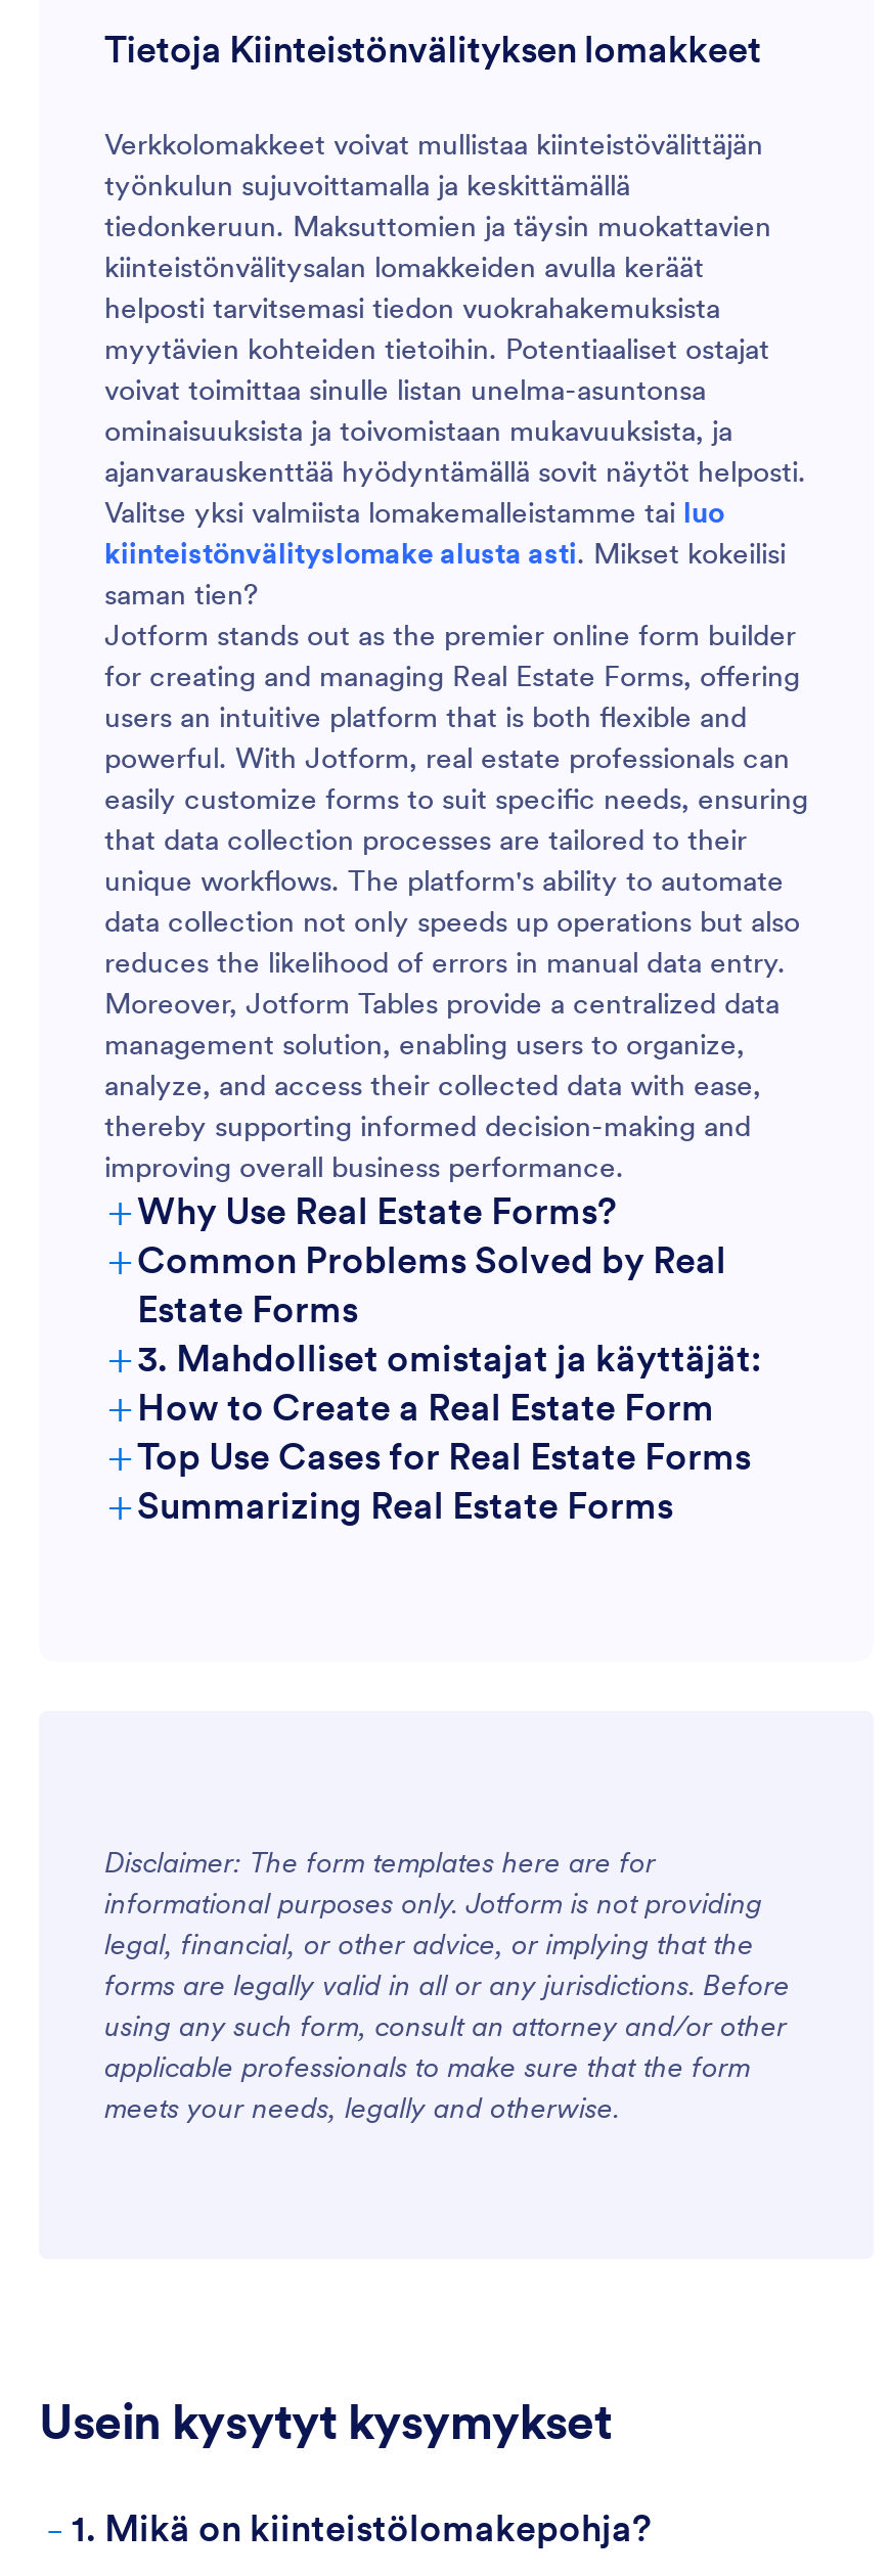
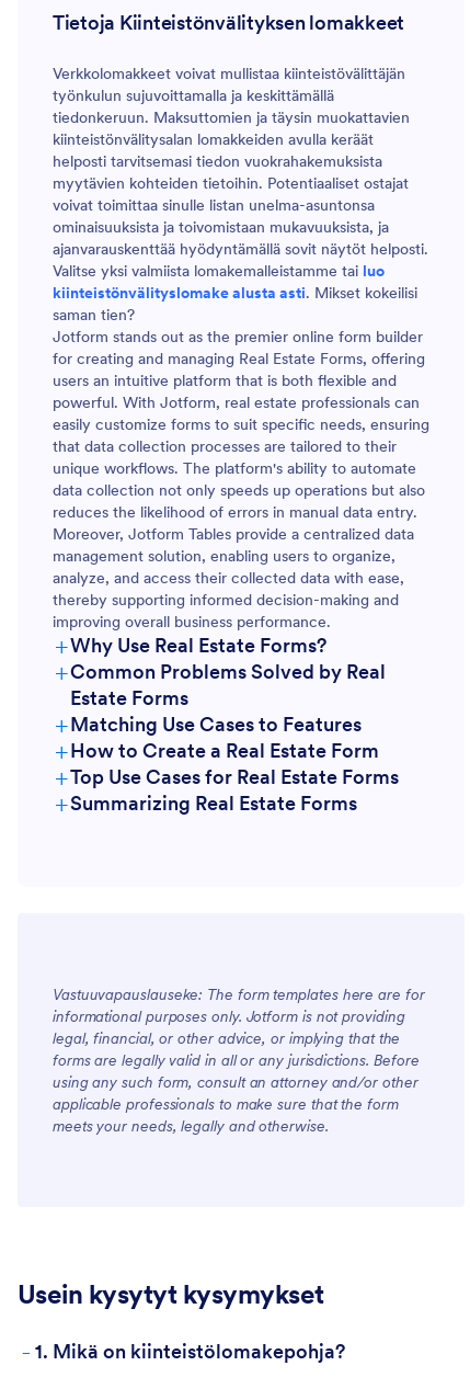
- + 3. Mahdolliset omistajat ja käyttäjät:
+ + Matching Use Cases to Features

- Disclaimer: The form templates here are for
+ Vastuuvapauslauseke: The form templates here are for
